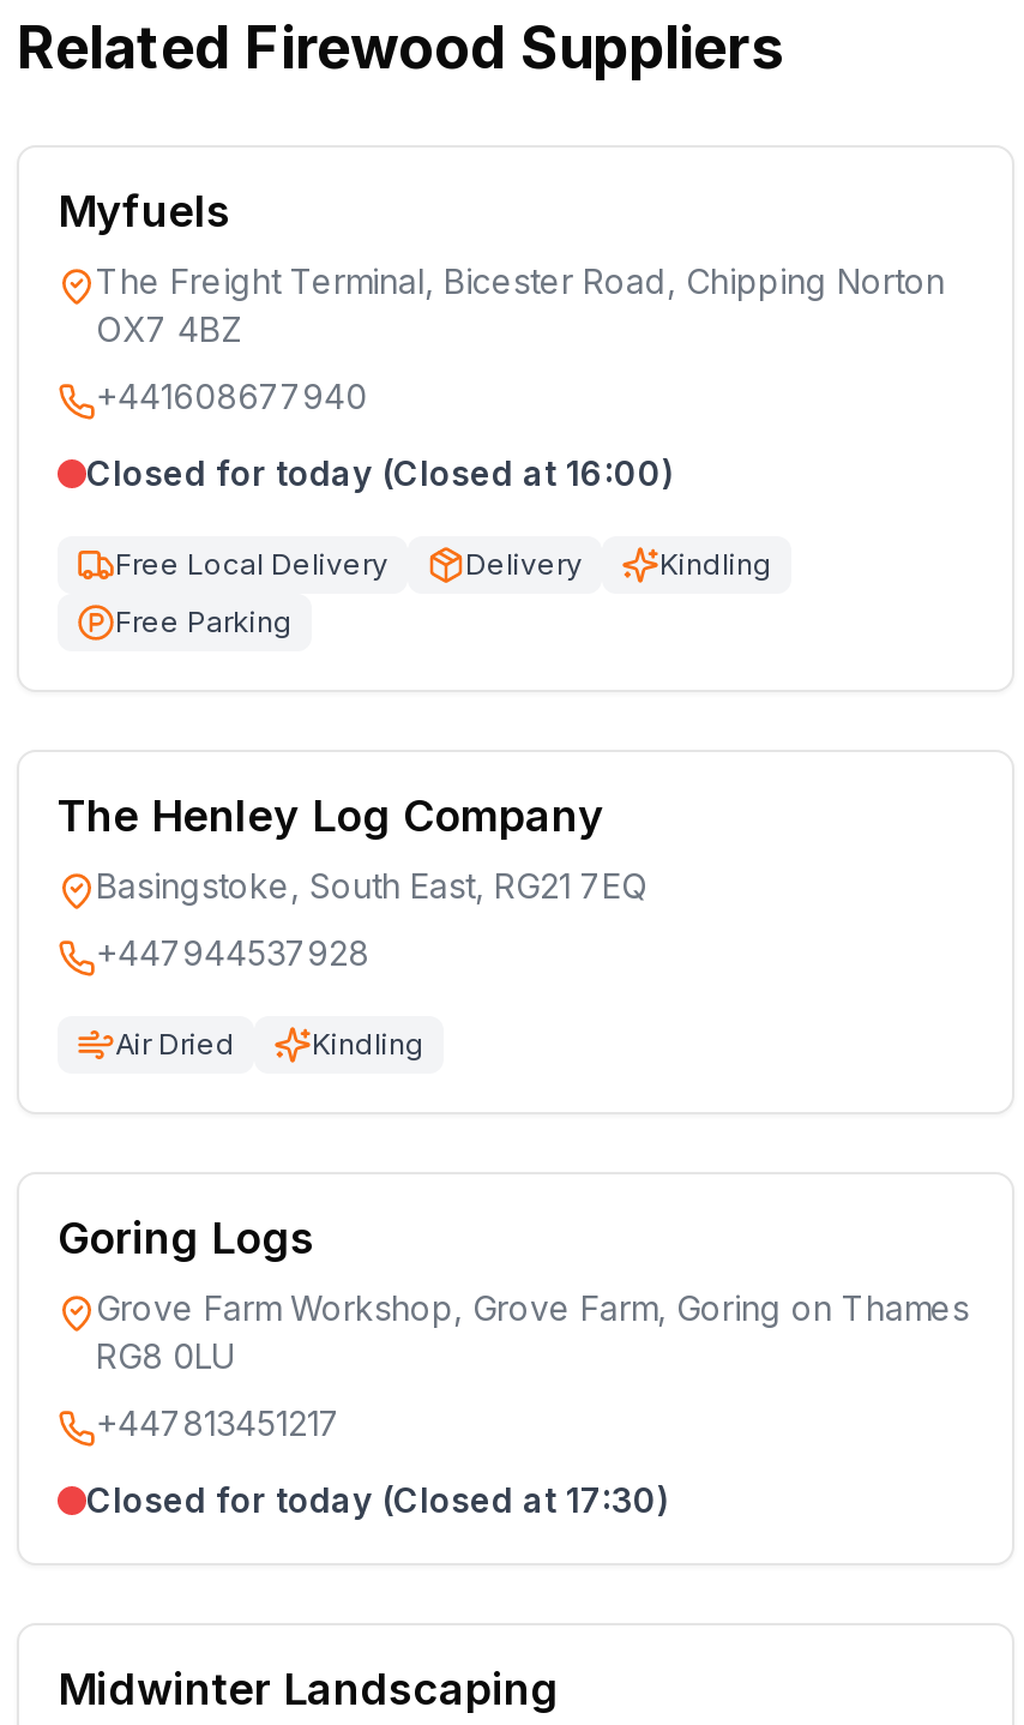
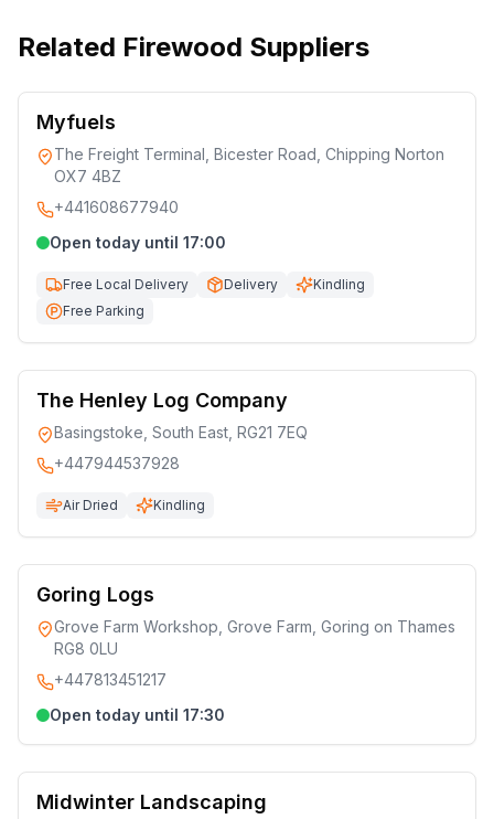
- Closed for today (Closed at 16:00)
+ Open today until 17:00

- Closed for today (Closed at 17:30)
+ Open today until 17:30
